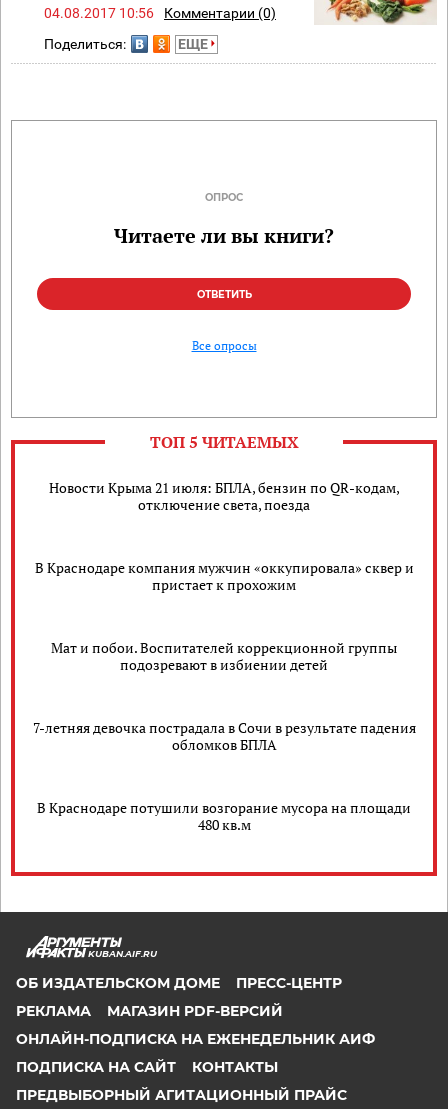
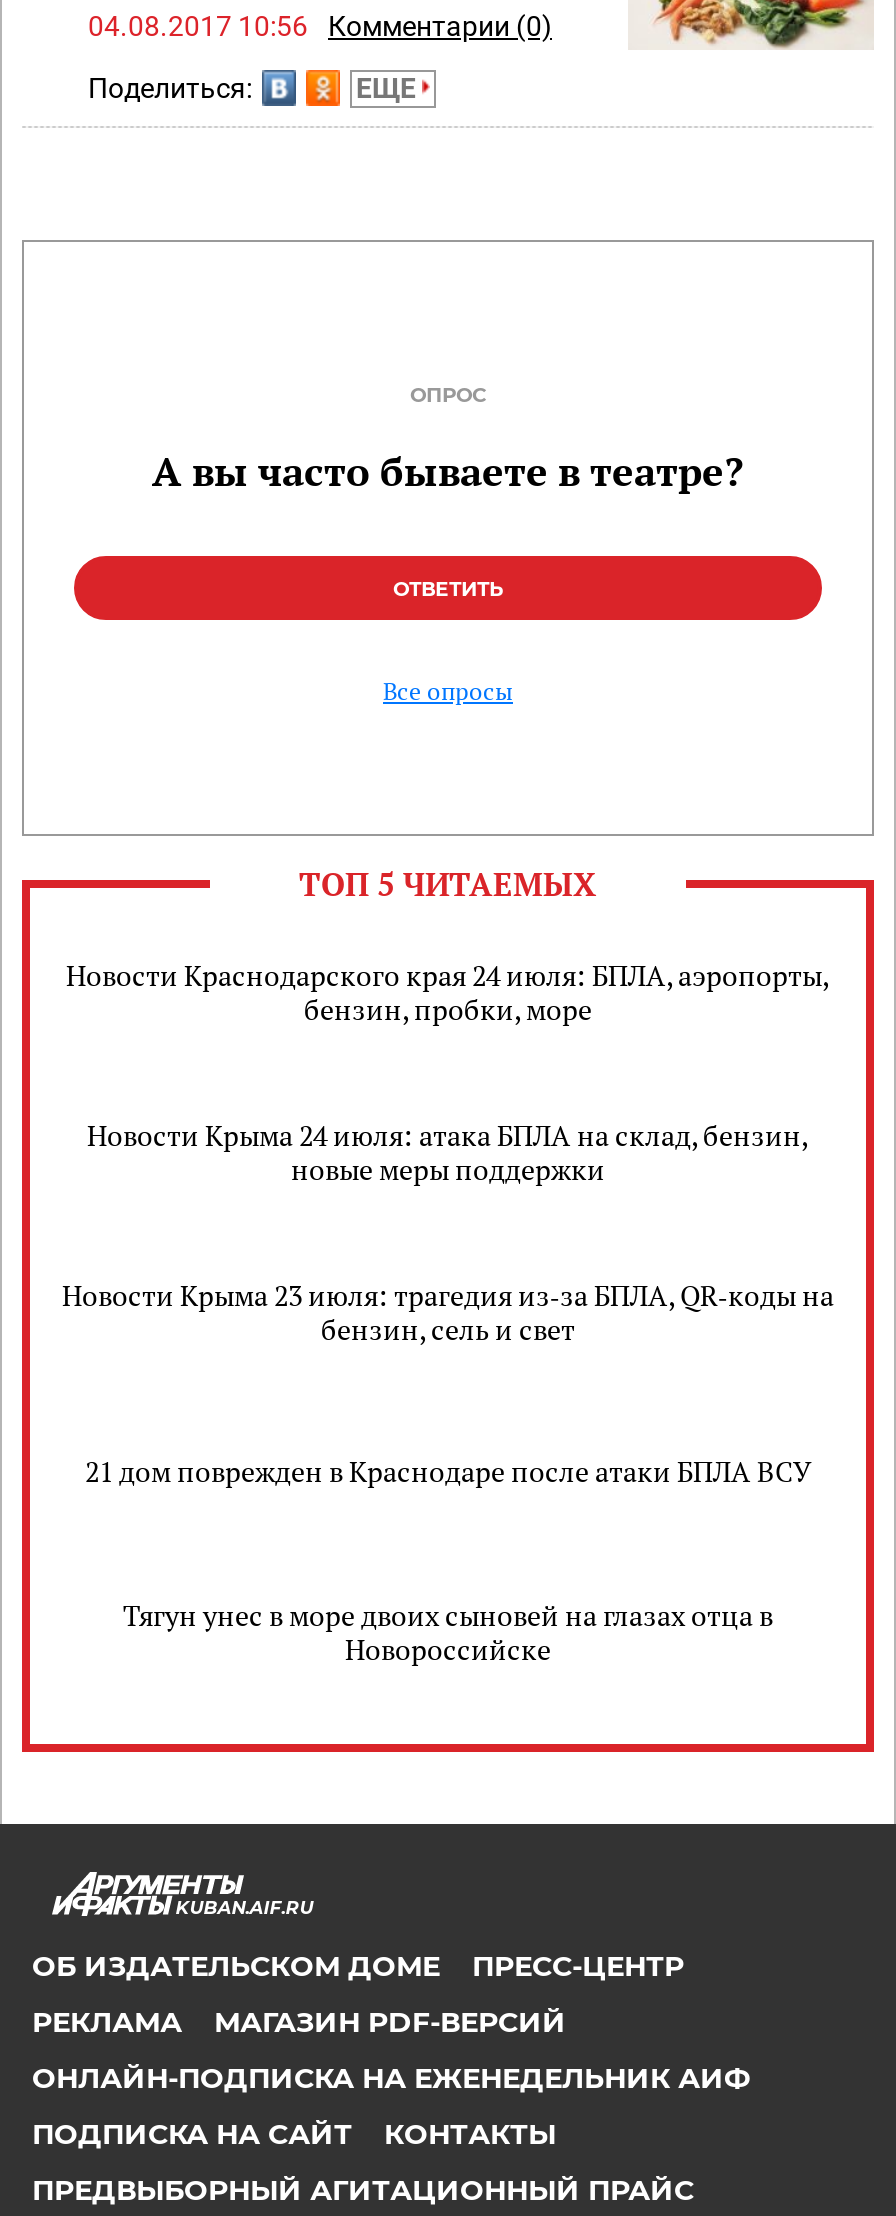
- Читаете ли вы книги?
+ А вы часто бываете в театре?

- Новости Крыма 21 июля: БПЛА, бензин по QR-кодам,
- отключение света, поезда
+ Новости Краснодарского края 24 июля: БПЛА, аэропорты,
+ бензин, пробки, море

- В Краснодаре компания мужчин «оккупировала» сквер и
- пристает к прохожим
+ Новости Крыма 24 июля: атака БПЛА на склад, бензин,
+ новые меры поддержки

- Мат и побои. Воспитателей коррекционной группы
- подозревают в избиении детей
+ Новости Крыма 23 июля: трагедия из‑за БПЛА, QR‑коды на
+ бензин, сель и свет

- 7-летняя девочка пострадала в Сочи в результате падения
- обломков БПЛА
+ 21 дом поврежден в Краснодаре после атаки БПЛА ВСУ

- В Краснодаре потушили возгорание мусора на площади
- 480 кв.м
+ Тягун унес в море двоих сыновей на глазах отца в
+ Новороссийске
